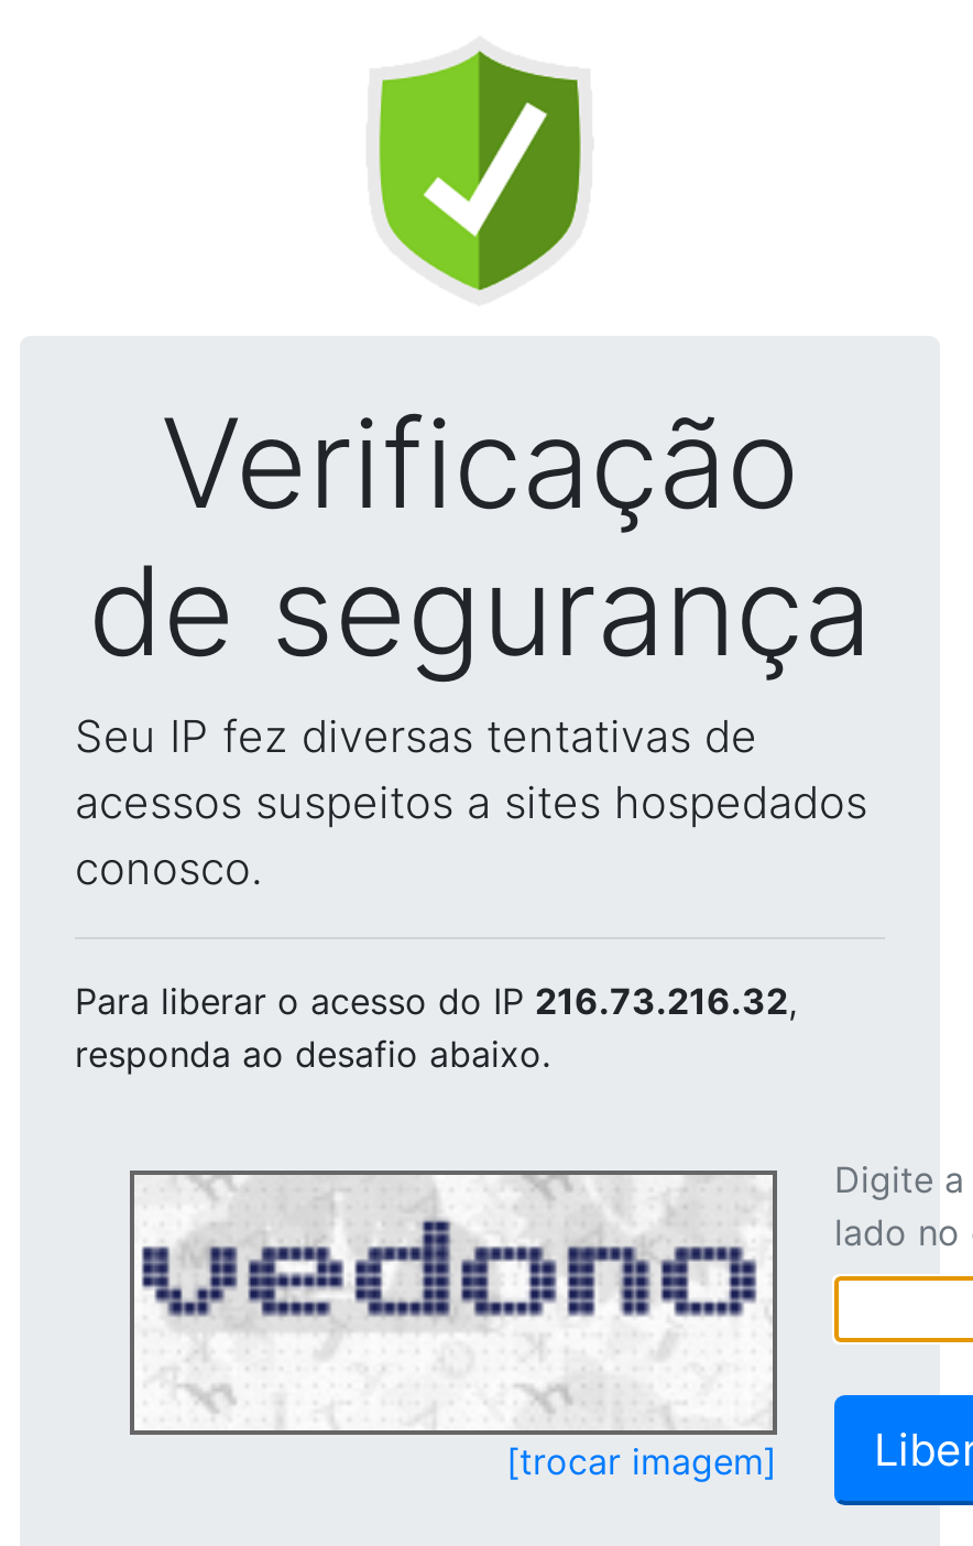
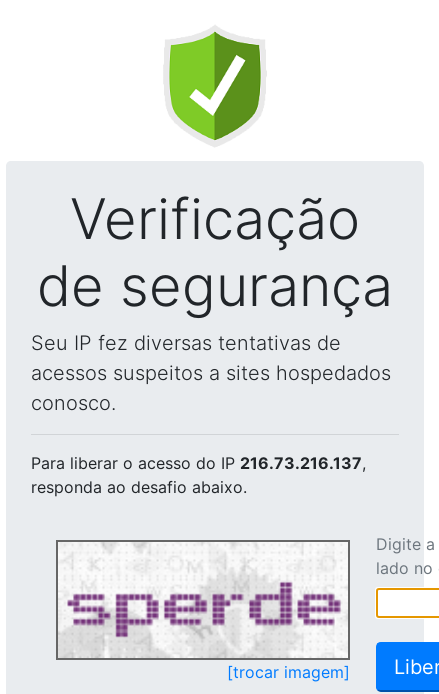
- Para liberar o acesso do IP 216.73.216.32,
+ Para liberar o acesso do IP 216.73.216.137,

- [image]
+ [image]
